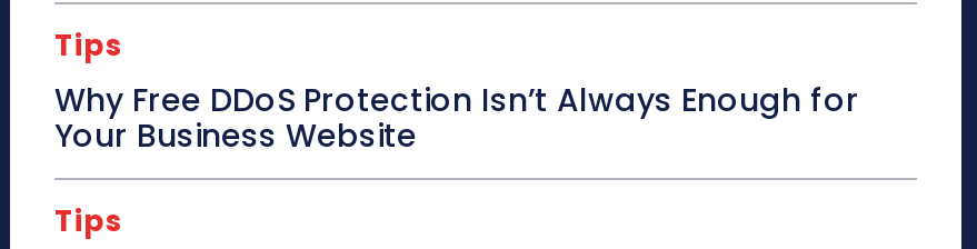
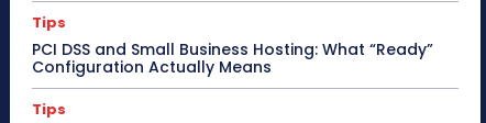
- Why Free DDoS Protection Isn’t Always Enough for
- Your Business Website
+ PCI DSS and Small Business Hosting: What “Ready”
+ Configuration Actually Means
